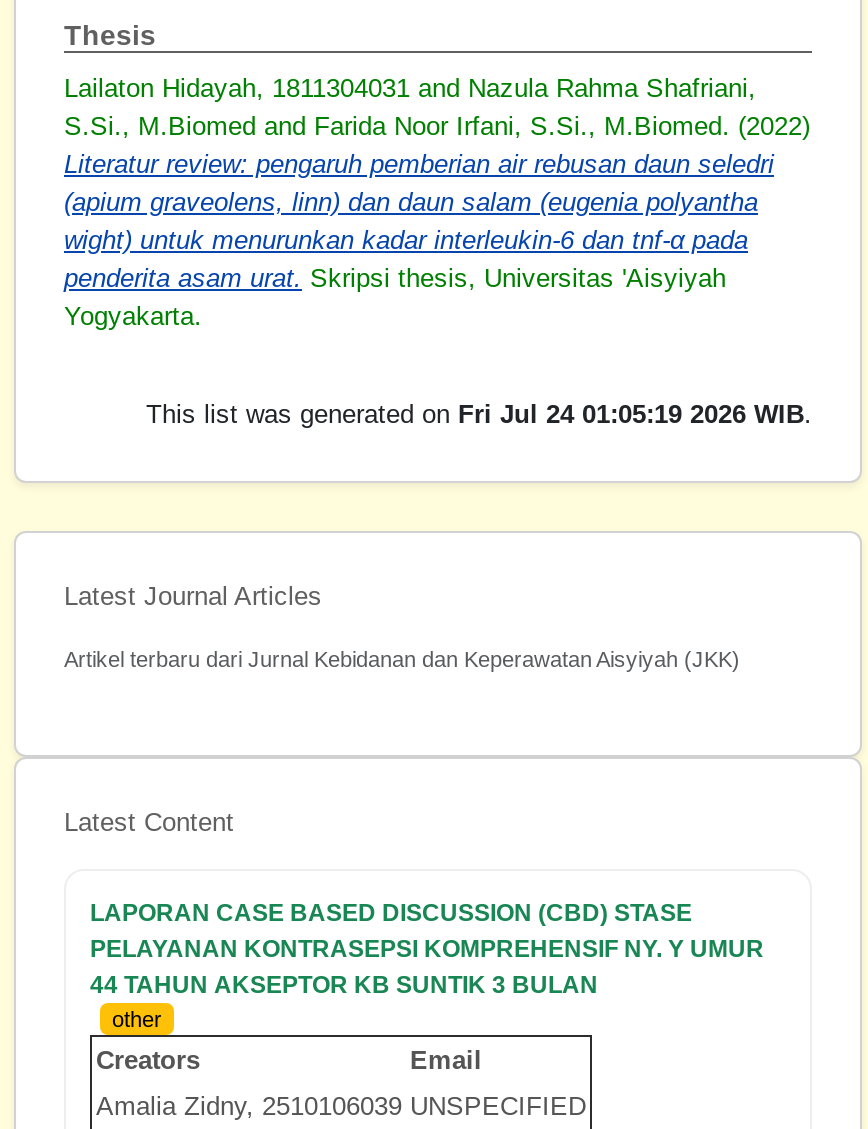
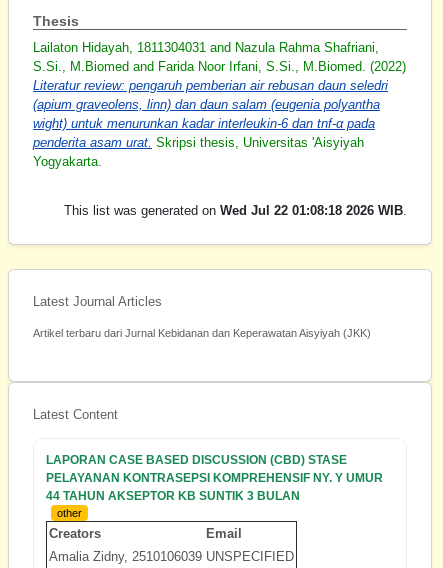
- This list was generated on Fri Jul 24 01:05:19 2026 WIB.
+ This list was generated on Wed Jul 22 01:08:18 2026 WIB.
